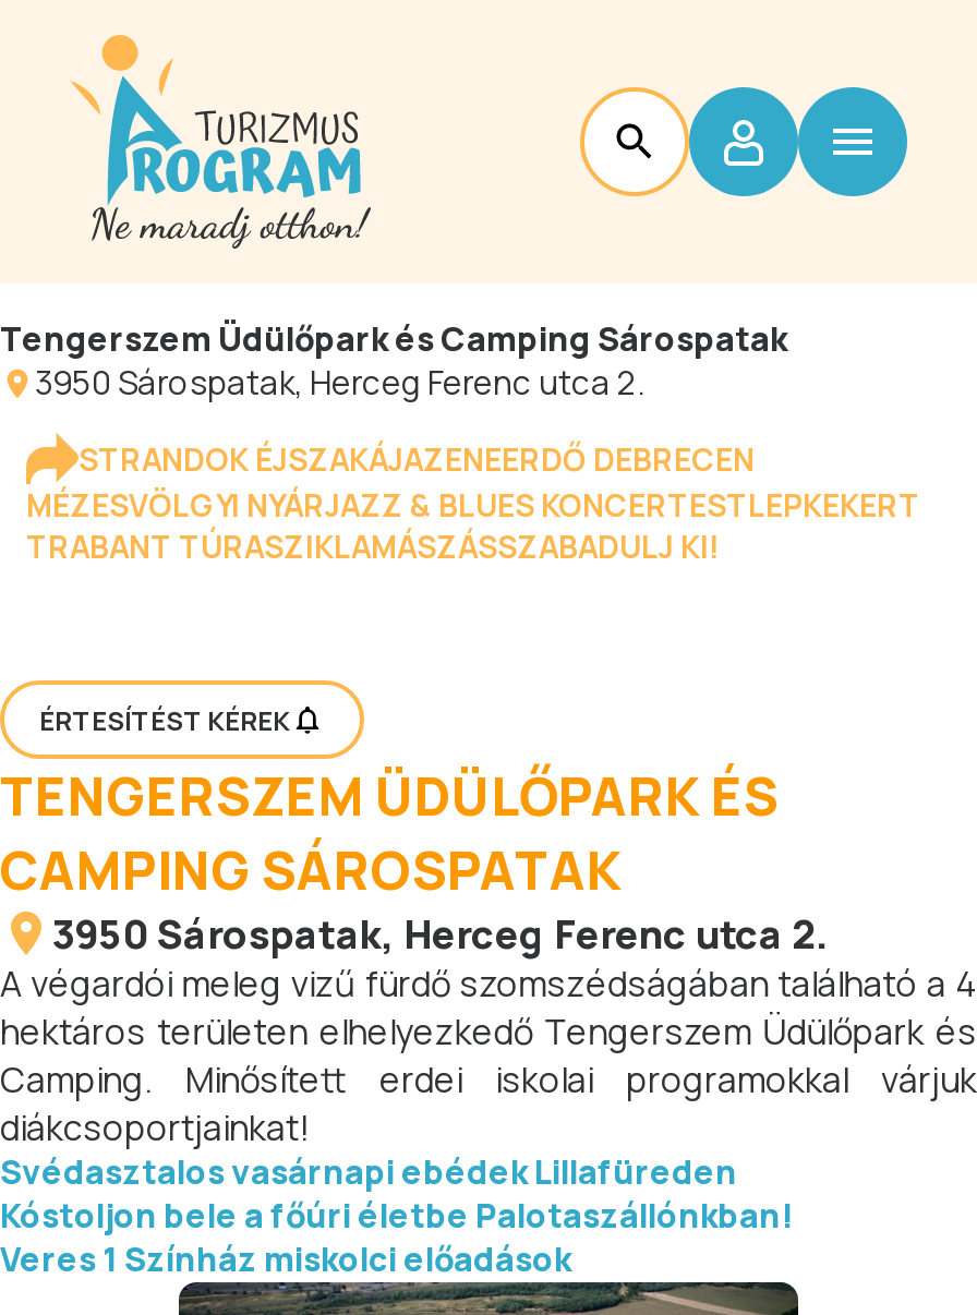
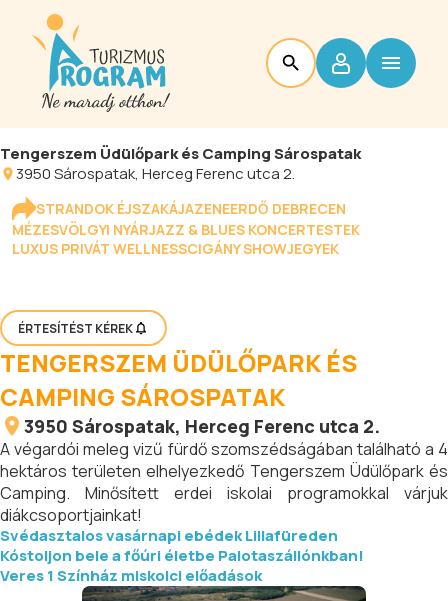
- MÉZESVÖLGYI NYÁRJAZZ & BLUES KONCERTESTLEPKEKERT
- TRABANT TÚRASZIKLAMÁSZÁSSZABADULJ KI!
+ MÉZESVÖLGYI NYÁRJAZZ & BLUES KONCERTESTEK
+ LUXUS PRIVÁT WELLNESSCIGÁNY SHOWJEGYEK
